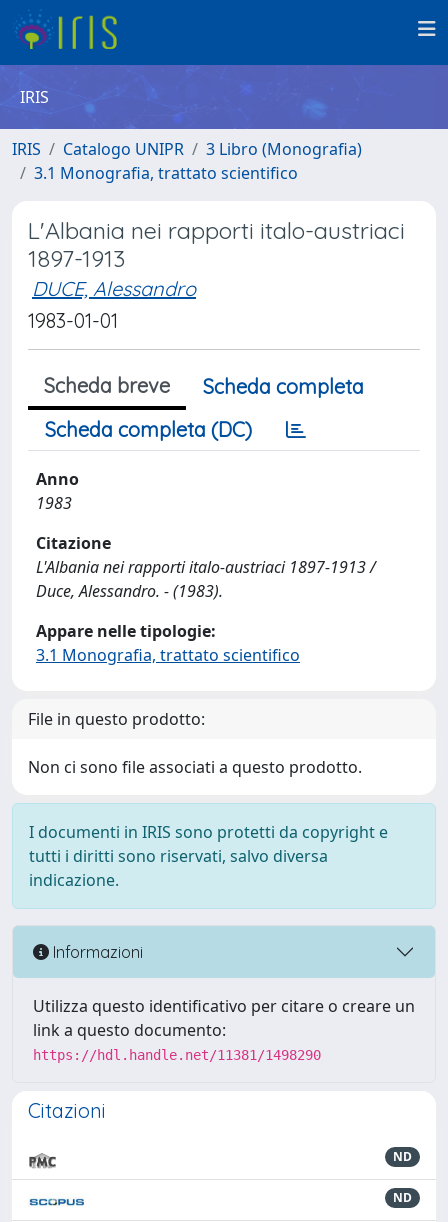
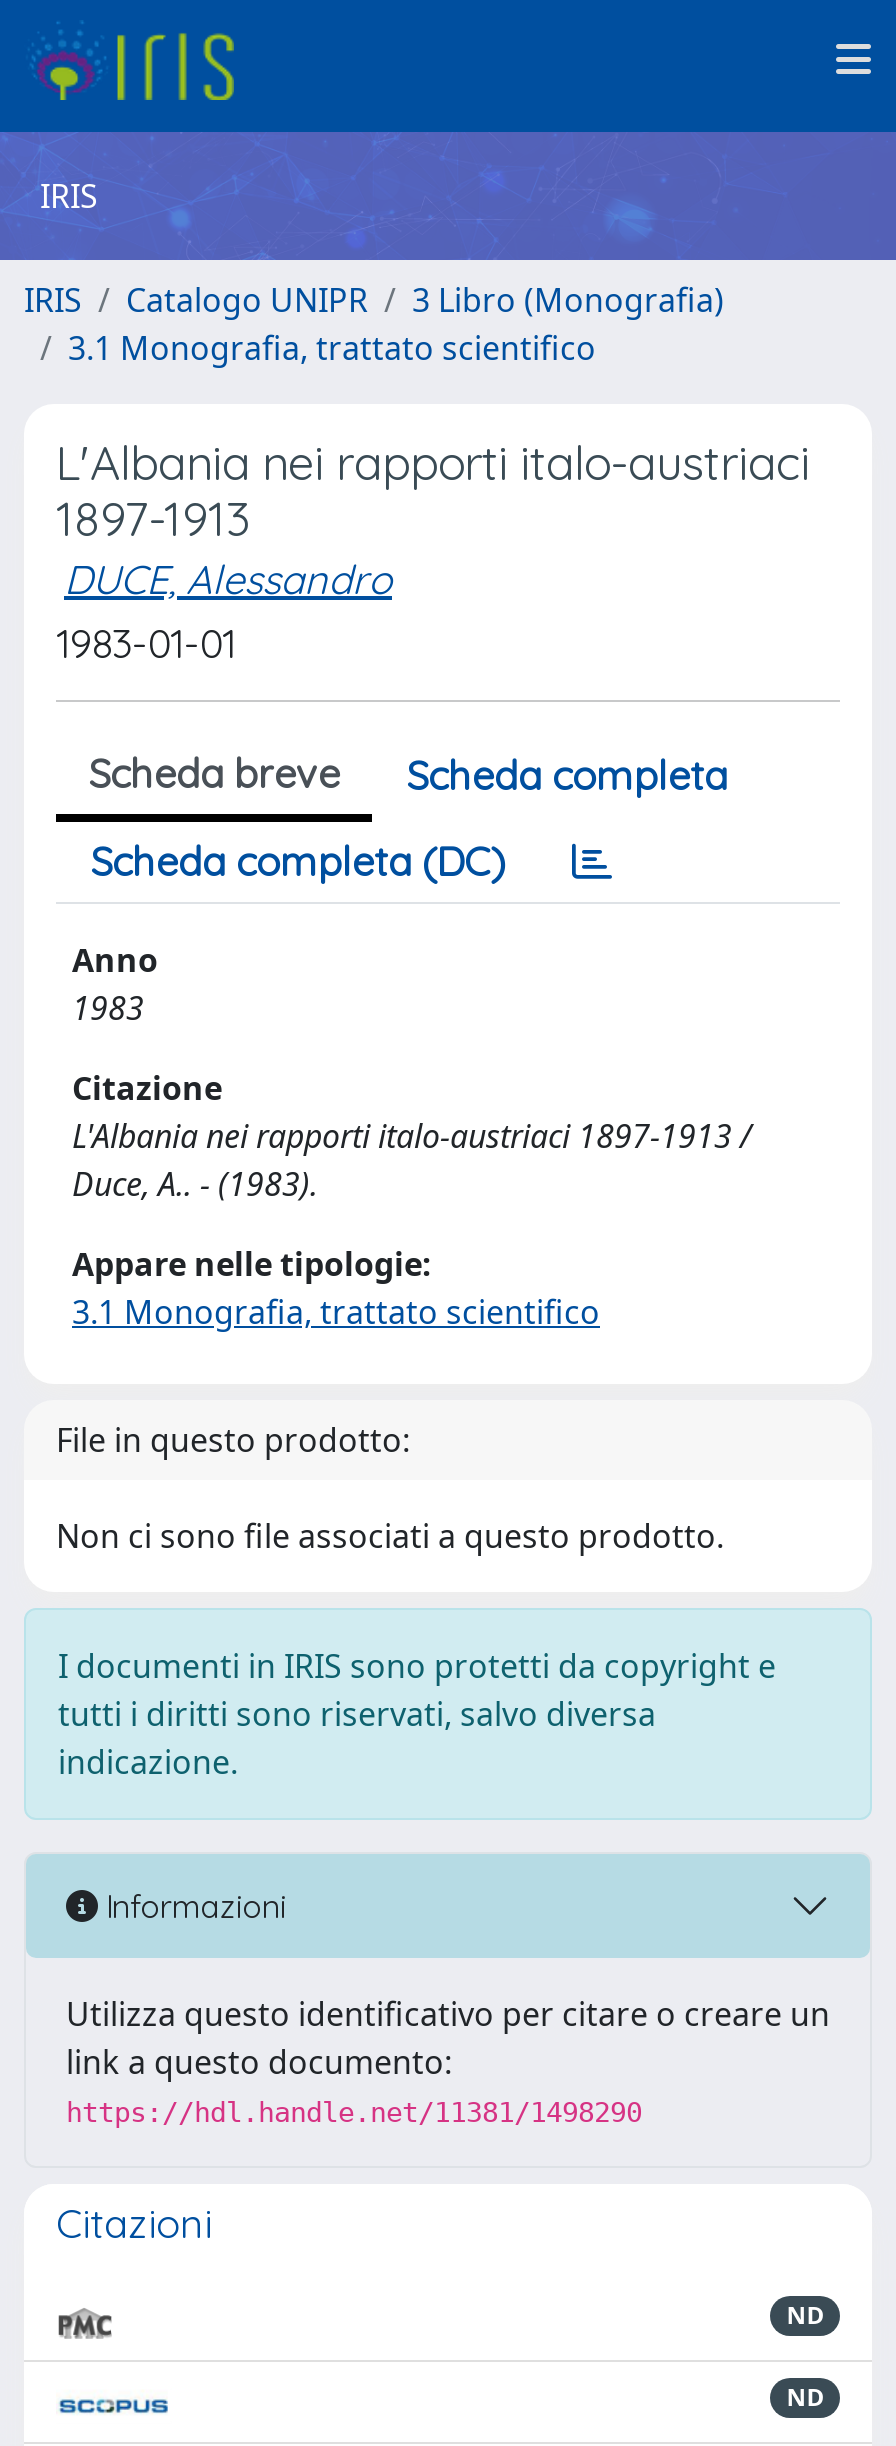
- Duce, Alessandro. - (1983).
+ Duce, A.. - (1983).
